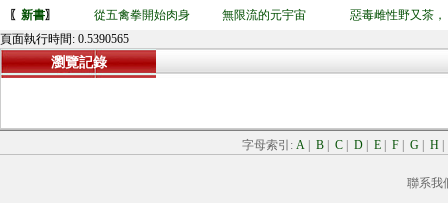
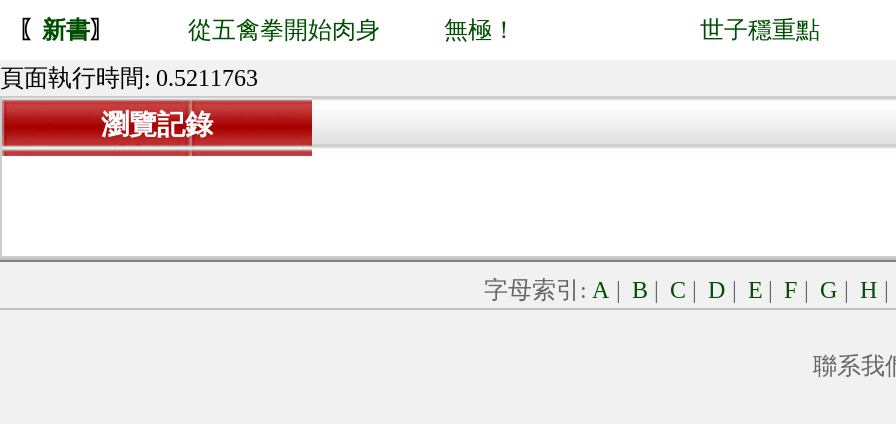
- 無限流的元宇宙
- 惡毒雌性野又茶，
+ 無極！
+ 世子穩重點

- 頁面執行時間: 0.5390565
+ 頁面執行時間: 0.5211763
